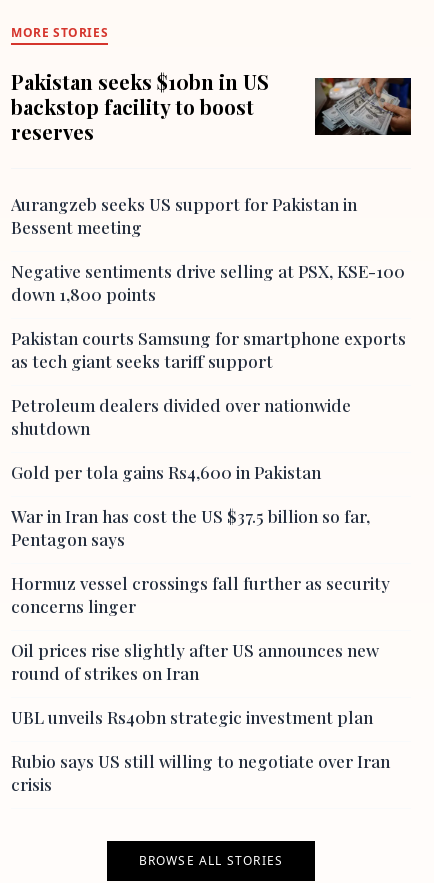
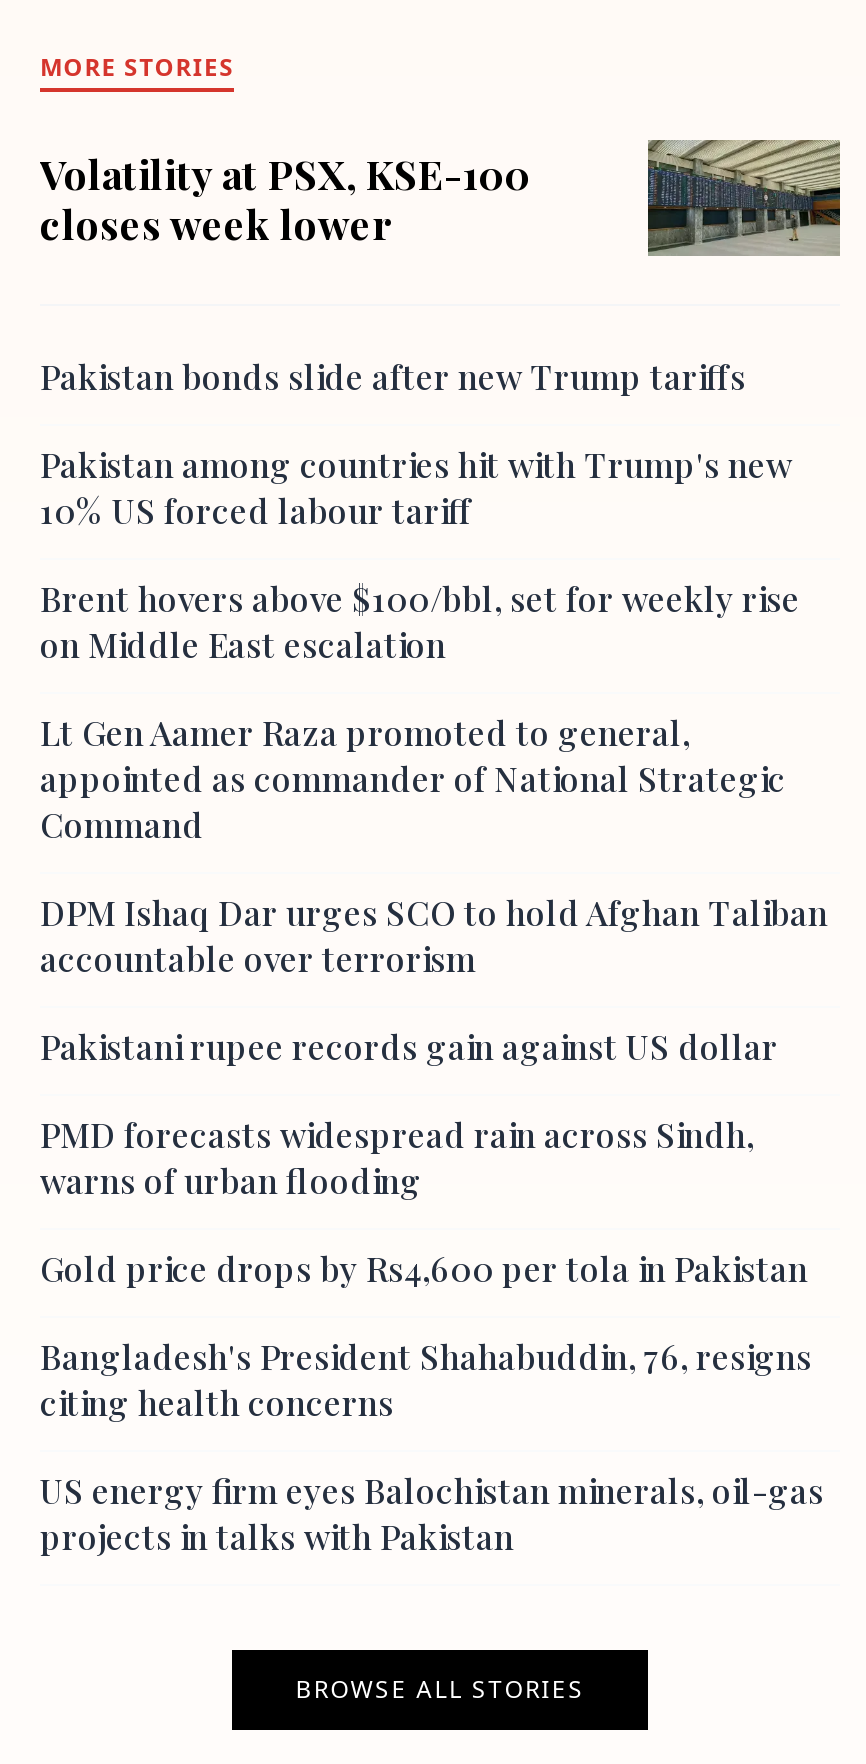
- Pakistan seeks $10bn in US
- backstop facility to boost
- reserves
+ Volatility at PSX, KSE-100
+ closes week lower

- [image]
+ [image]

- Aurangzeb seeks US support for Pakistan in
- Bessent meeting
+ Pakistan bonds slide after new Trump tariffs

- Negative sentiments drive selling at PSX, KSE-100
- down 1,800 points
+ Pakistan among countries hit with Trump's new
+ 10% US forced labour tariff

- Pakistan courts Samsung for smartphone exports
- as tech giant seeks tariff support
+ Brent hovers above $100/bbl, set for weekly rise
+ on Middle East escalation

- Petroleum dealers divided over nationwide
- shutdown
+ Lt Gen Aamer Raza promoted to general,
+ appointed as commander of National Strategic
+ Command

- Gold per tola gains Rs4,600 in Pakistan
+ DPM Ishaq Dar urges SCO to hold Afghan Taliban
+ accountable over terrorism

- War in Iran has cost the US $37.5 billion so far,
- Pentagon says
+ Pakistani rupee records gain against US dollar

- Hormuz vessel crossings fall further as security
- concerns linger
+ PMD forecasts widespread rain across Sindh,
+ warns of urban flooding

- Oil prices rise slightly after US announces new
- round of strikes on Iran
+ Gold price drops by Rs4,600 per tola in Pakistan

- UBL unveils Rs40bn strategic investment plan
+ Bangladesh's President Shahabuddin, 76, resigns
+ citing health concerns

- Rubio says US still willing to negotiate over Iran
- crisis
+ US energy firm eyes Balochistan minerals, oil-gas
+ projects in talks with Pakistan
